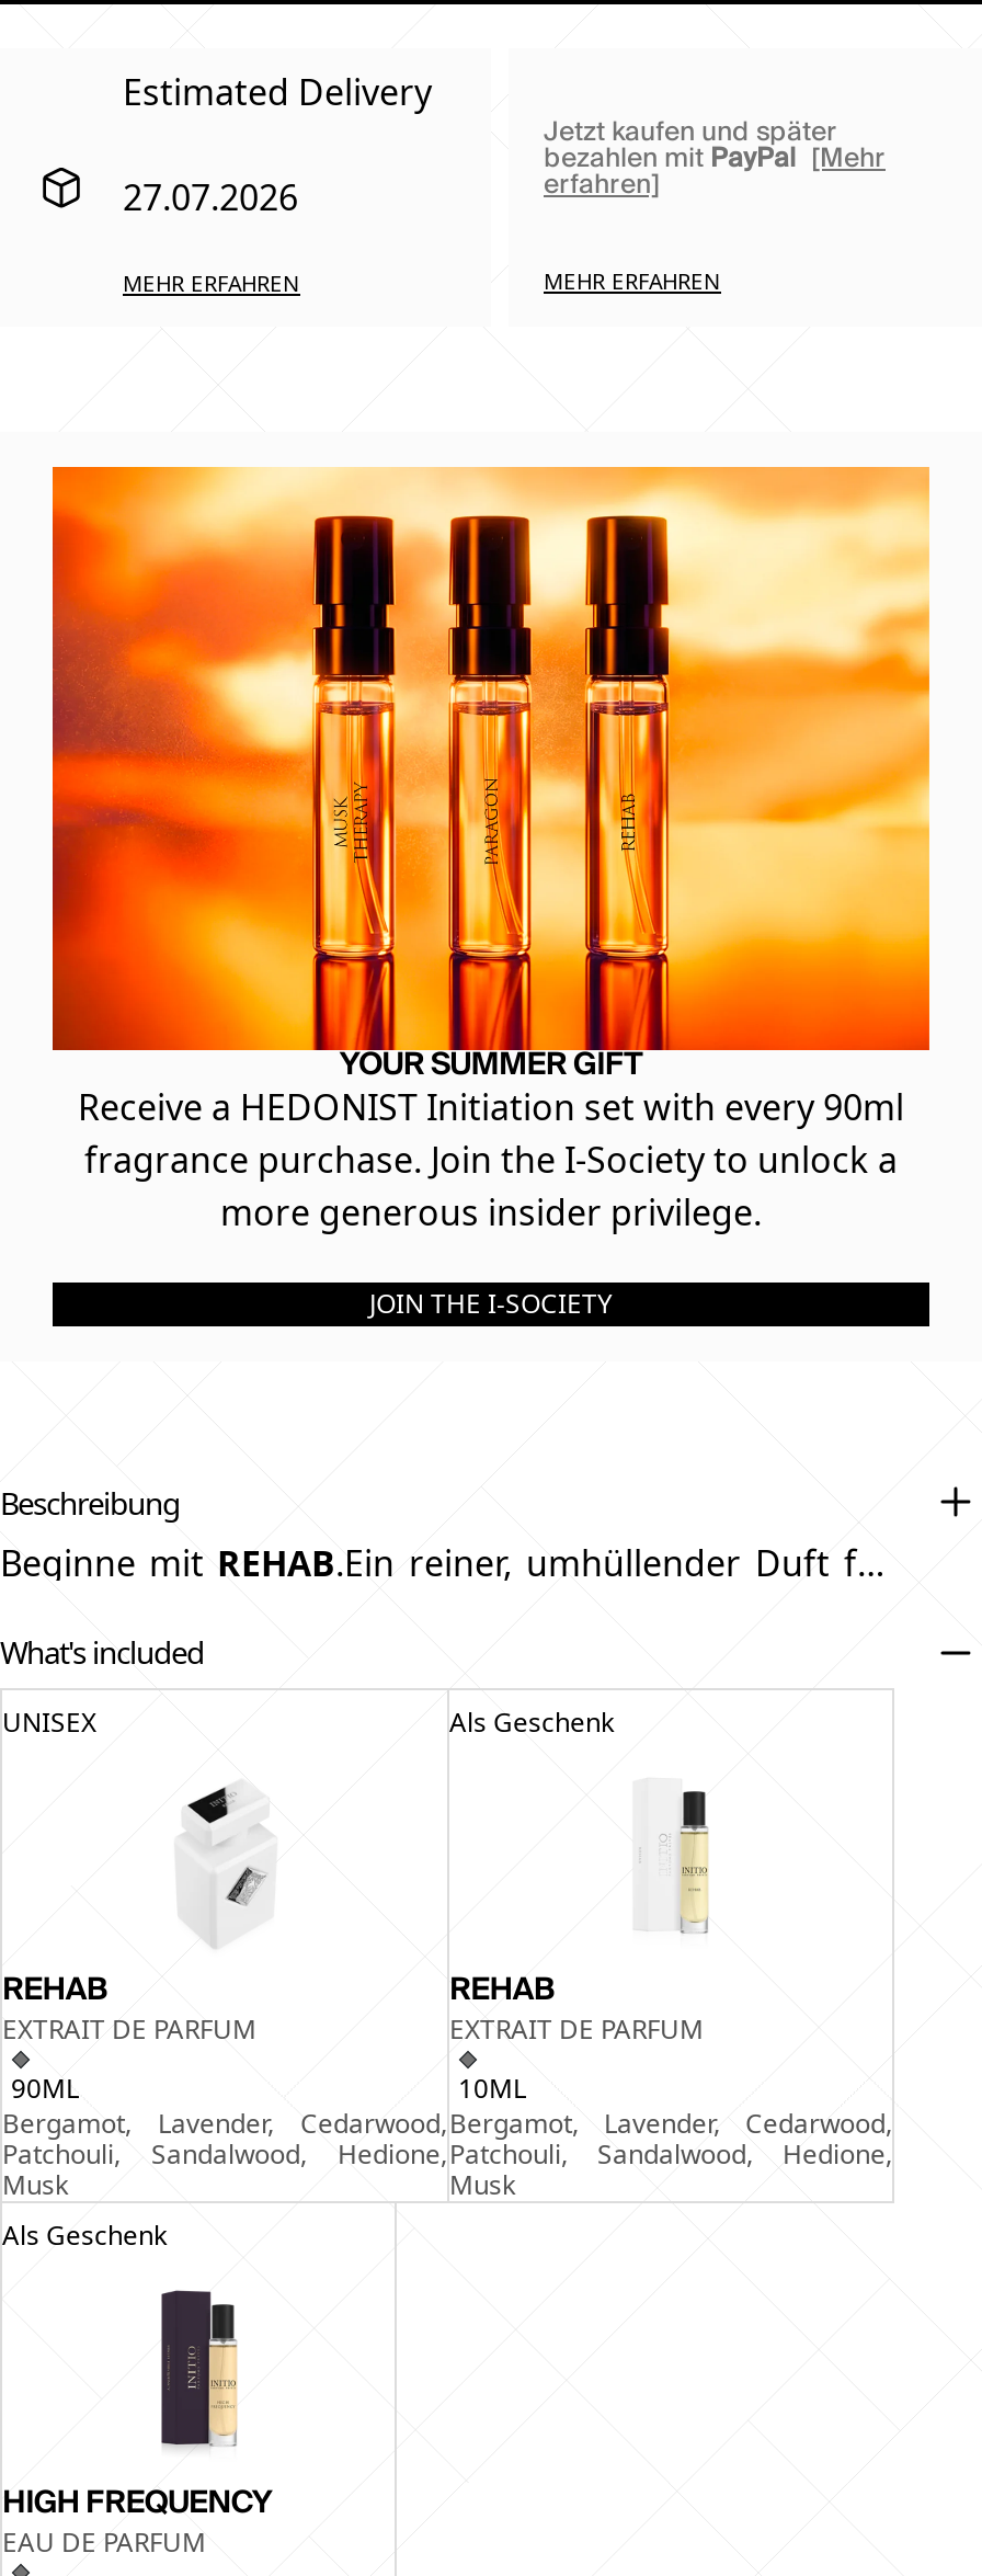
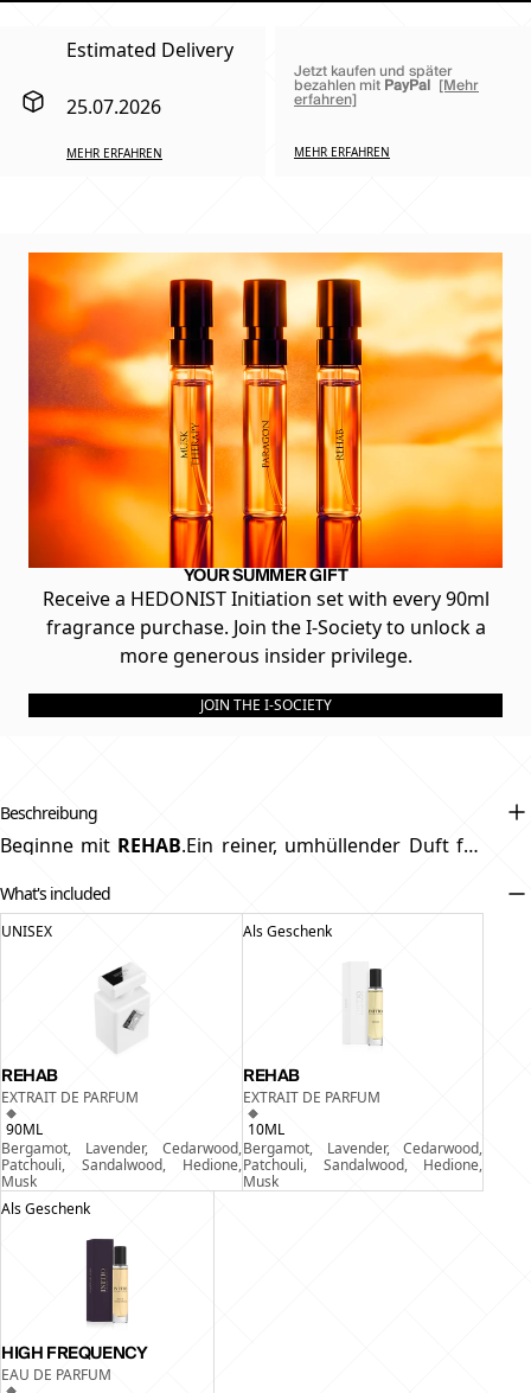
- 27.07.2026
+ 25.07.2026
